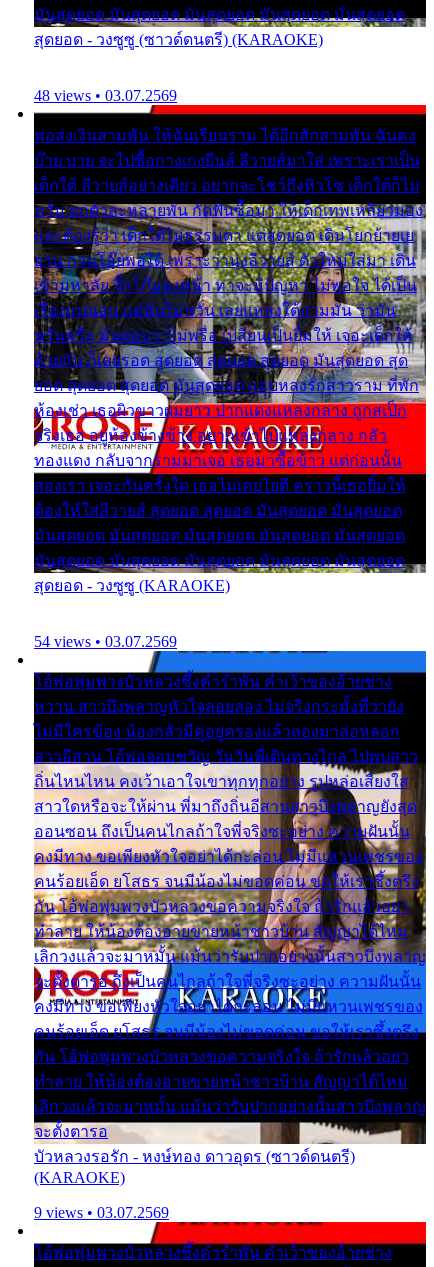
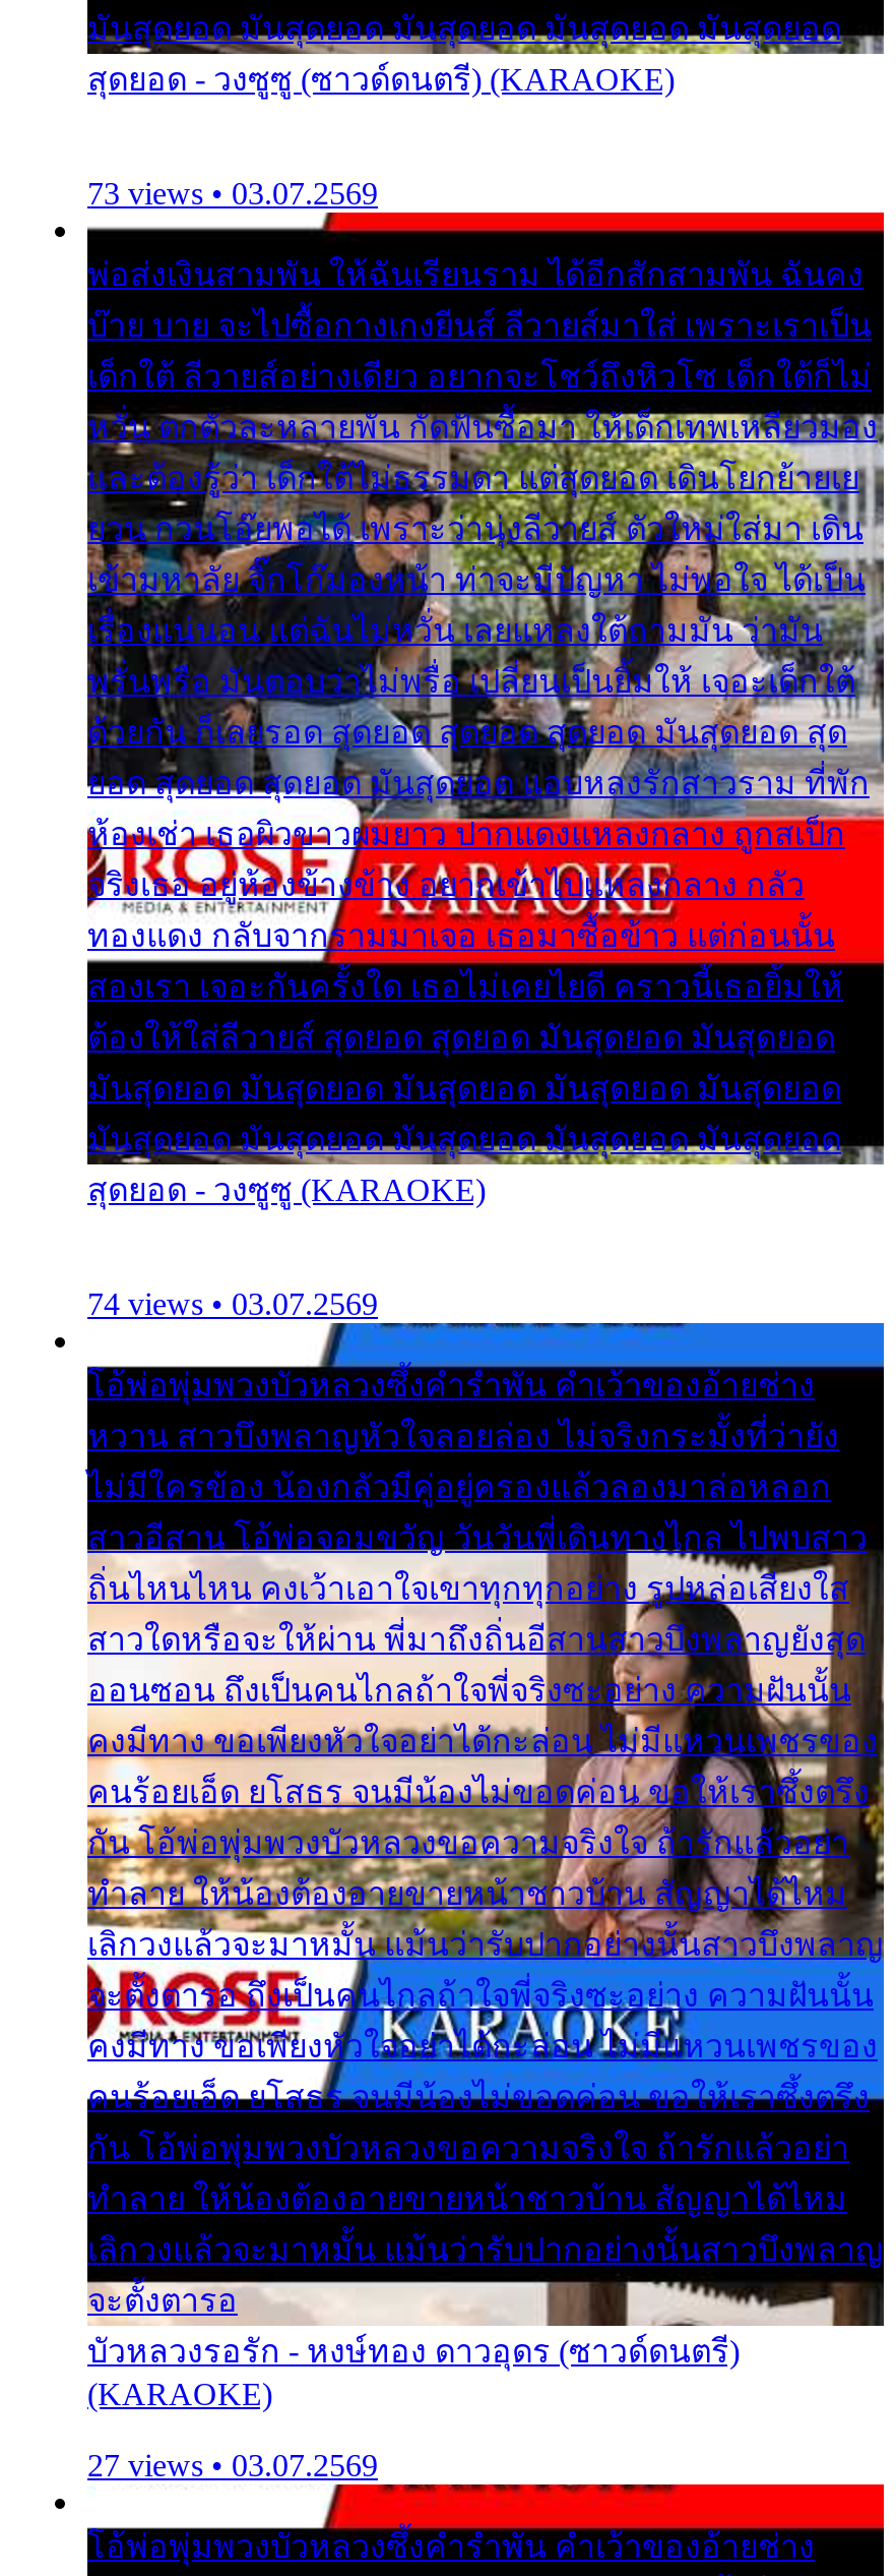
- 48 views • 03.07.2569
+ 73 views • 03.07.2569

- 54 views • 03.07.2569
+ 74 views • 03.07.2569

- 9 views • 03.07.2569
+ 27 views • 03.07.2569
